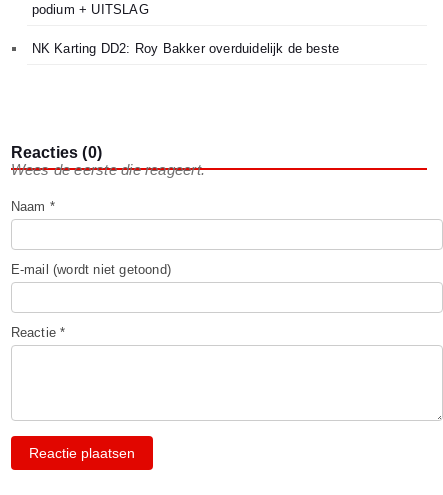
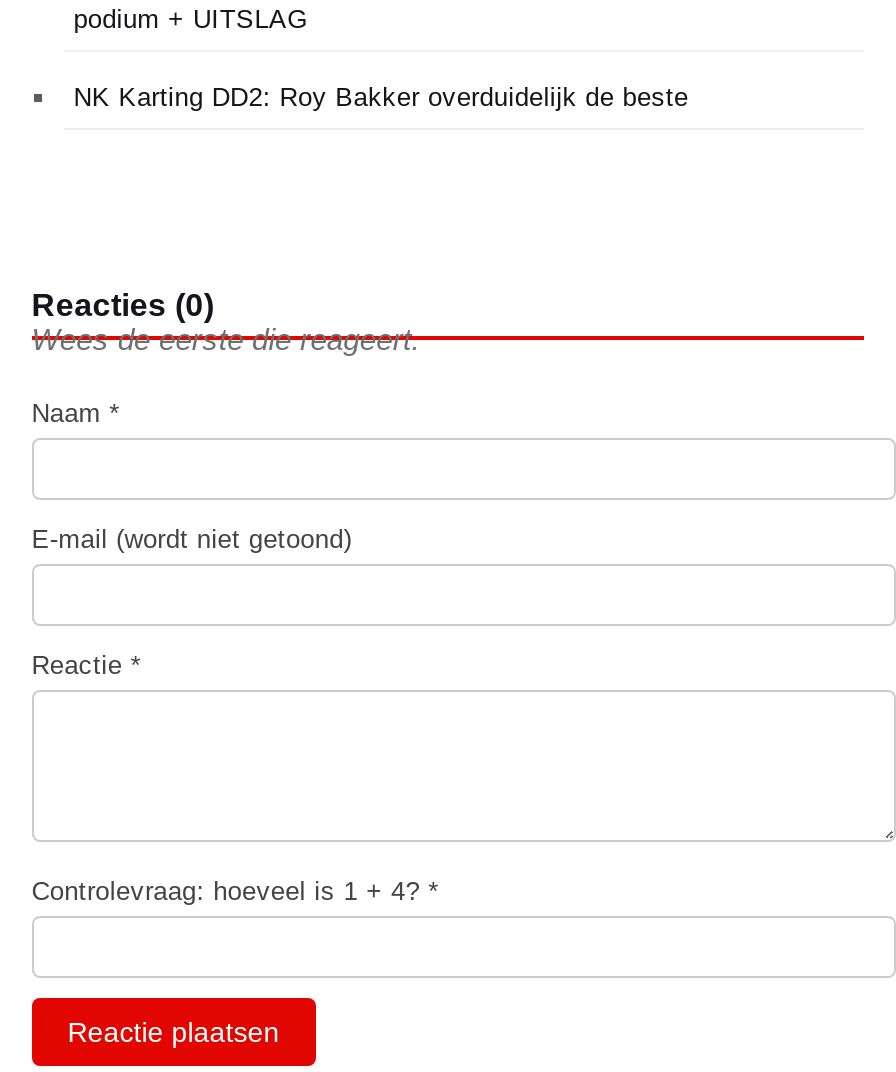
+ Controlevraag: hoeveel is 1 + 4? *
